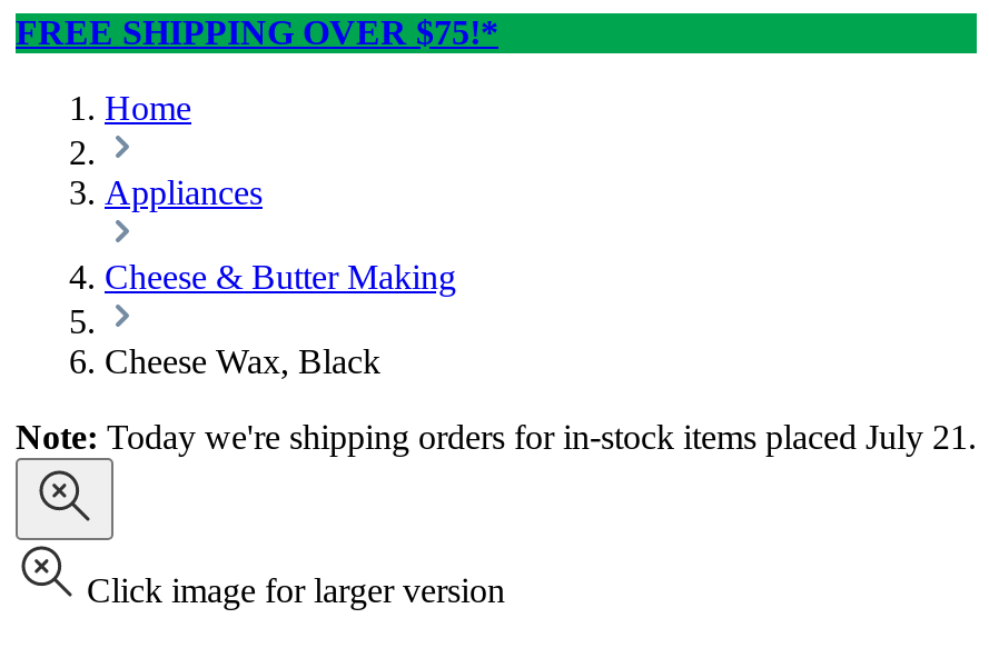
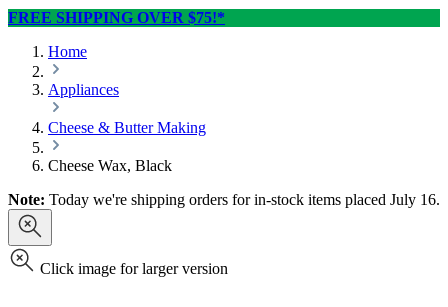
- Note: Today we're shipping orders for in-stock items placed July 21.
+ Note: Today we're shipping orders for in-stock items placed July 16.
